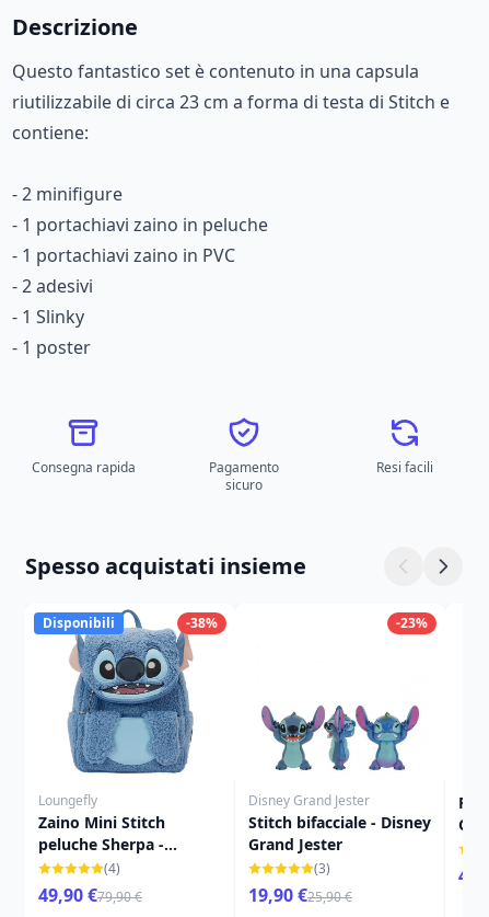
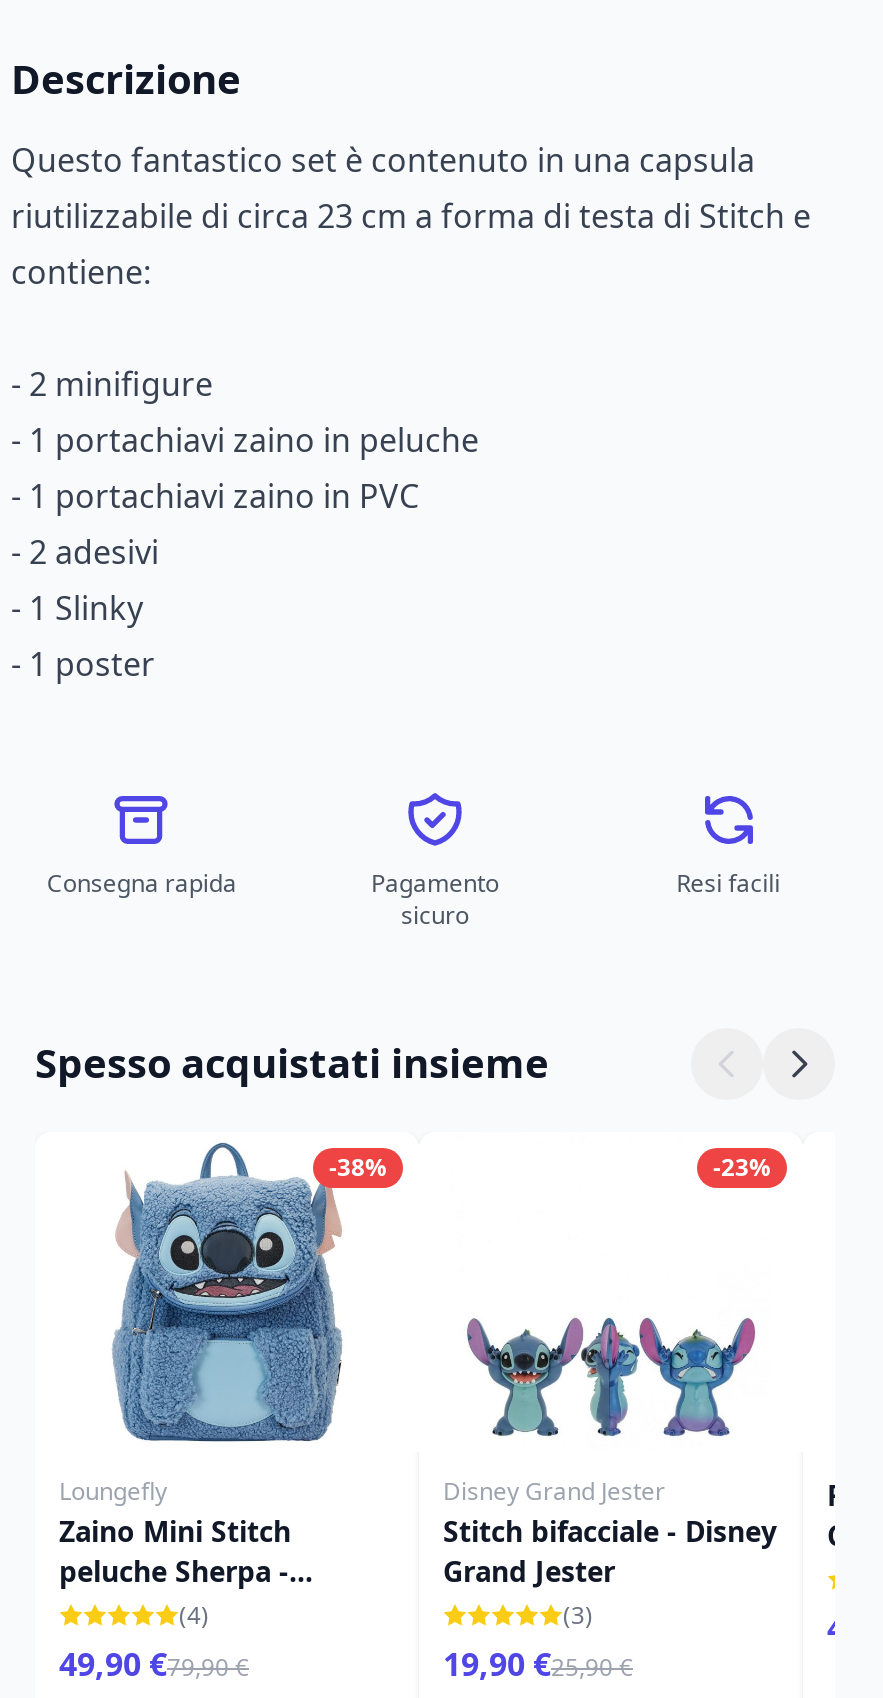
- Disponibili
